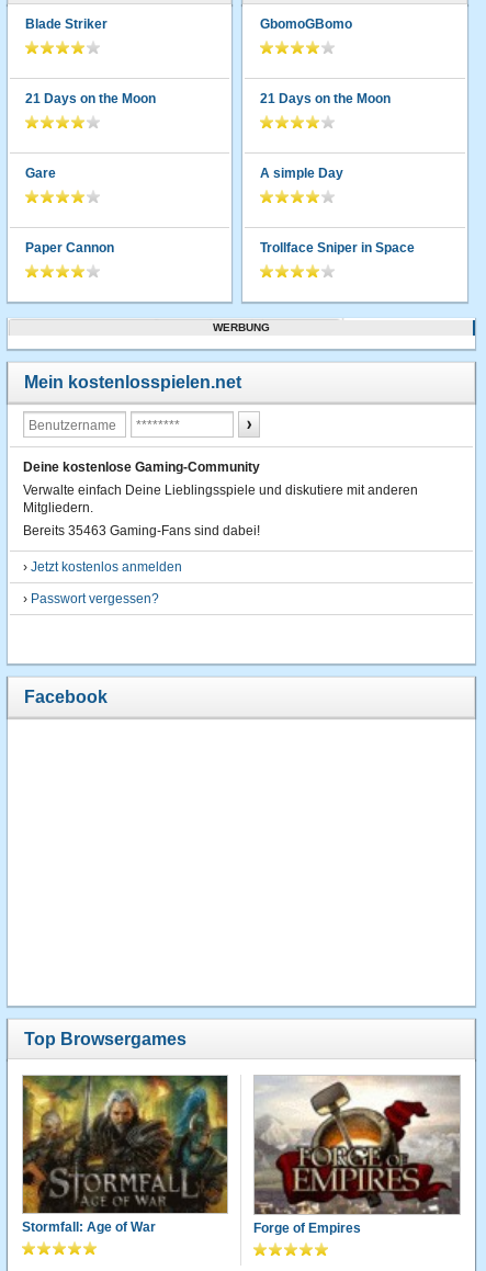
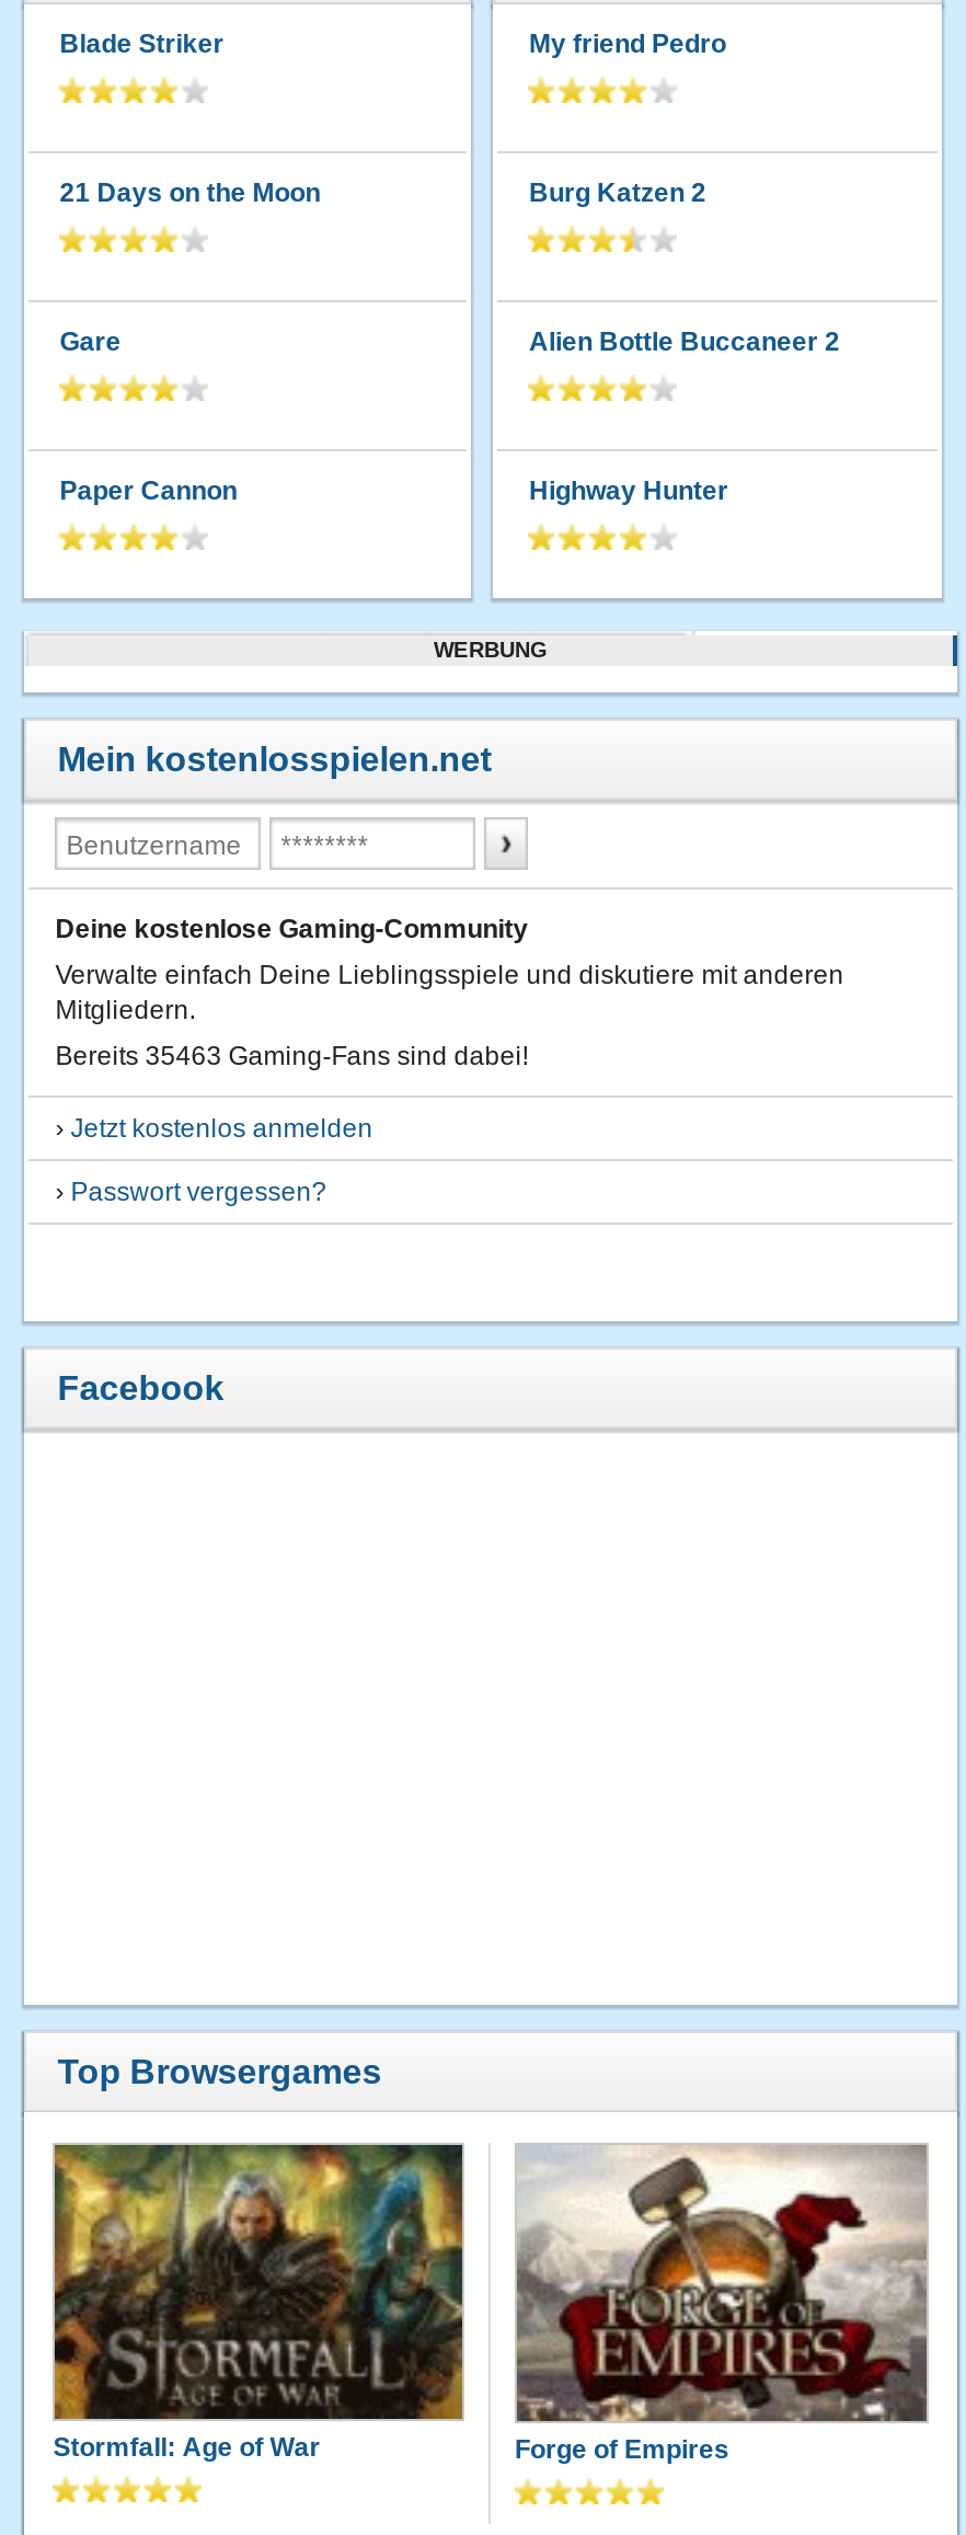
- GbomoGBomo
+ My friend Pedro

- 21 Days on the Moon
+ Burg Katzen 2

- A simple Day
+ Alien Bottle Buccaneer 2

- Trollface Sniper in Space
+ Highway Hunter
